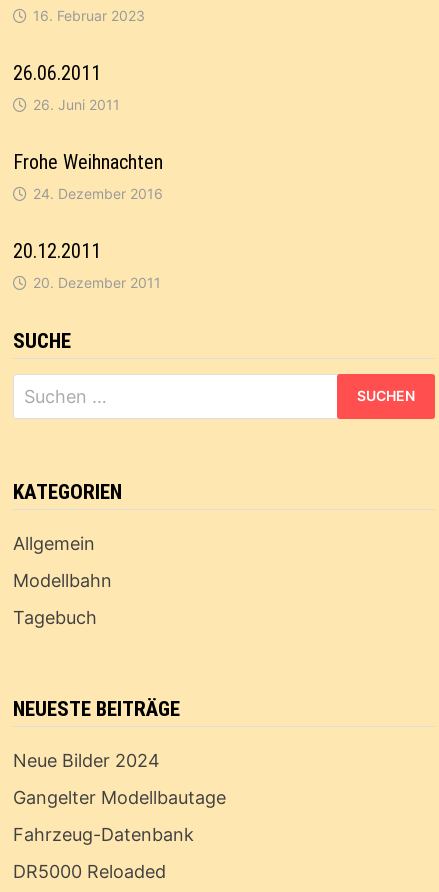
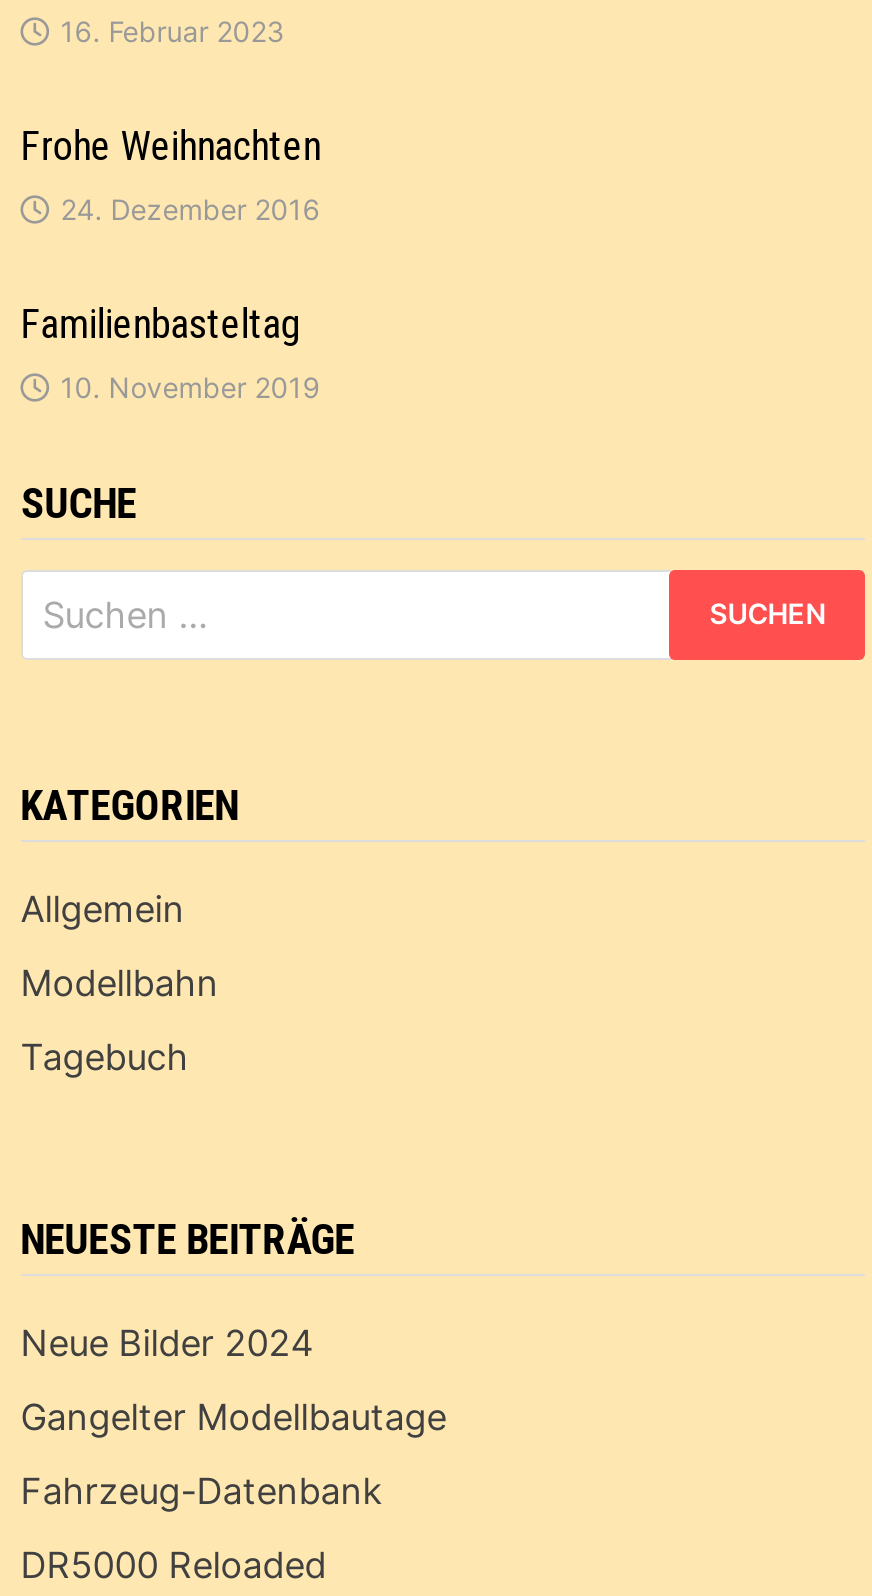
- 26.06.2011
- 26. Juni 2011

- 20.12.2011
+ Familienbasteltag

- 20. Dezember 2011
+ 10. November 2019
